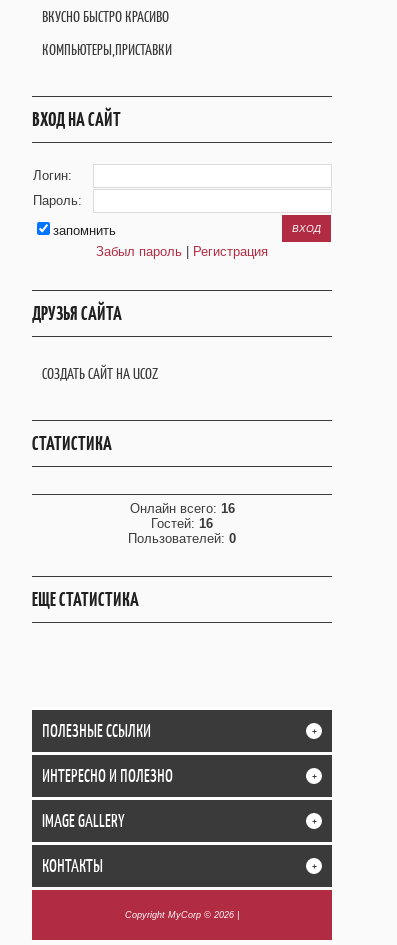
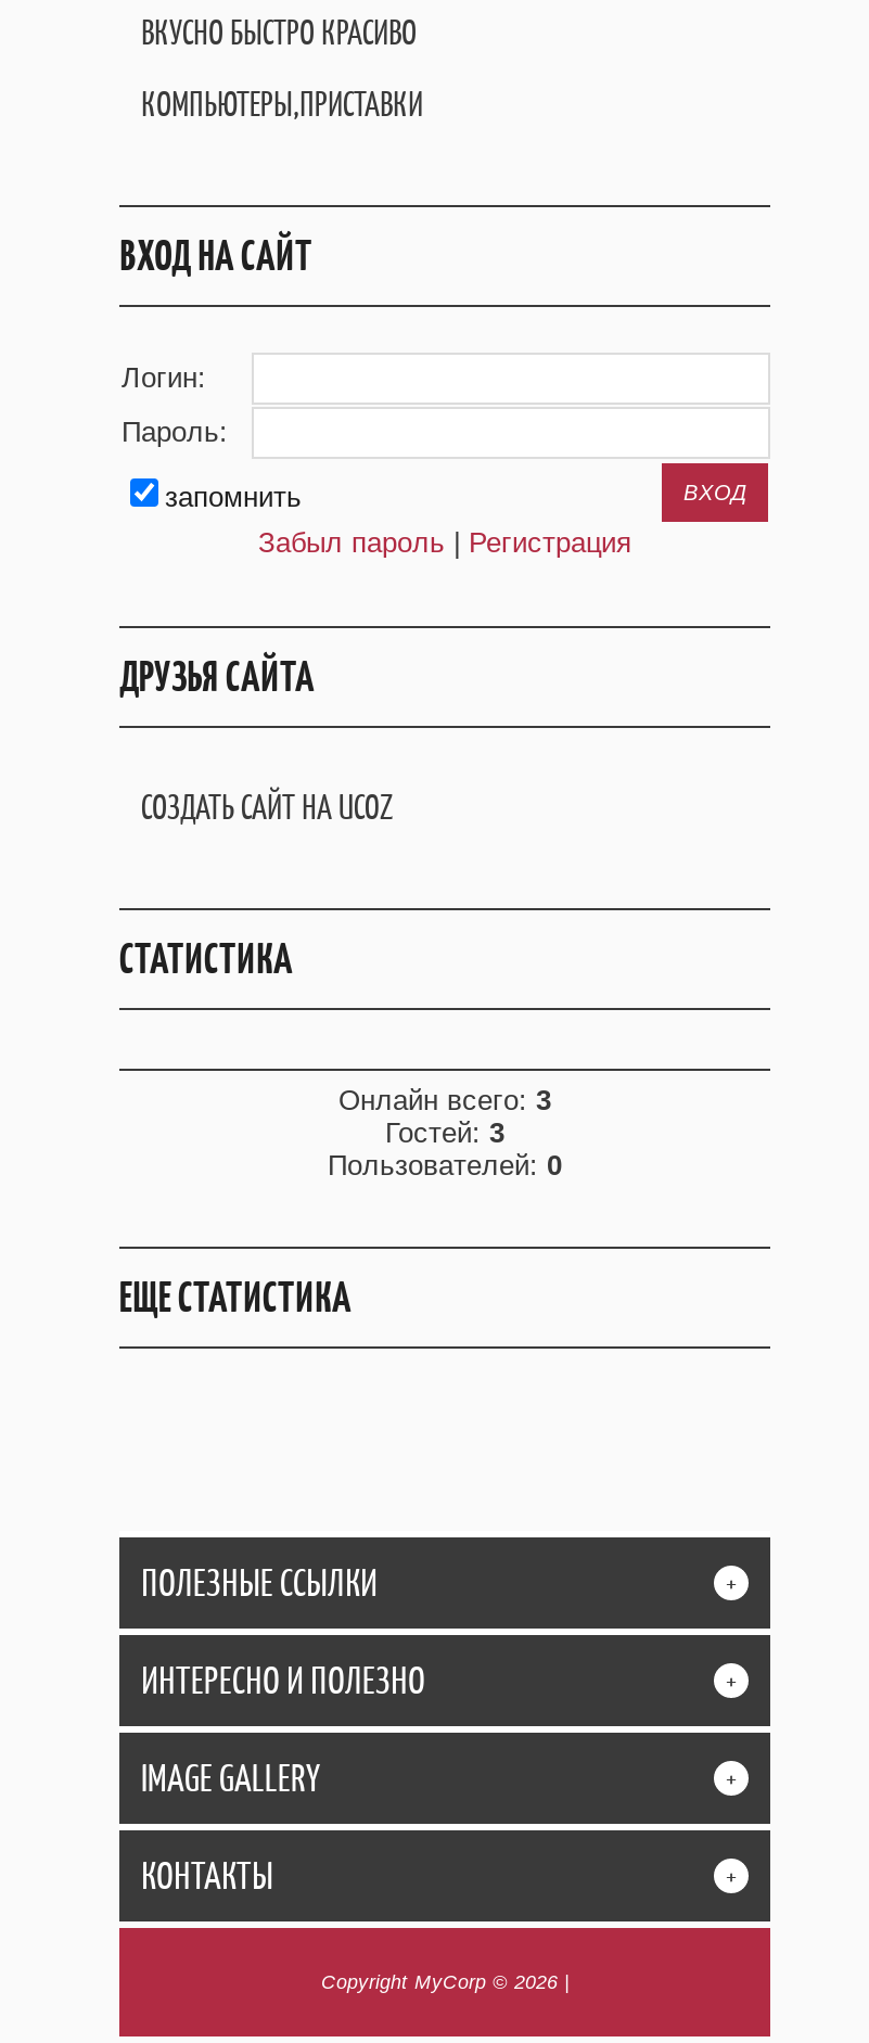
- Онлайн всего: 16
+ Онлайн всего: 3

- Гостей: 16
+ Гостей: 3
